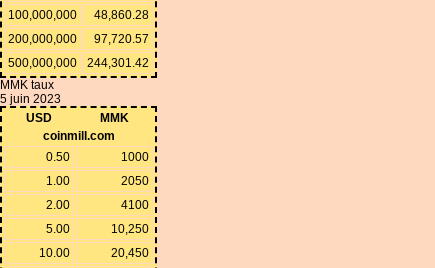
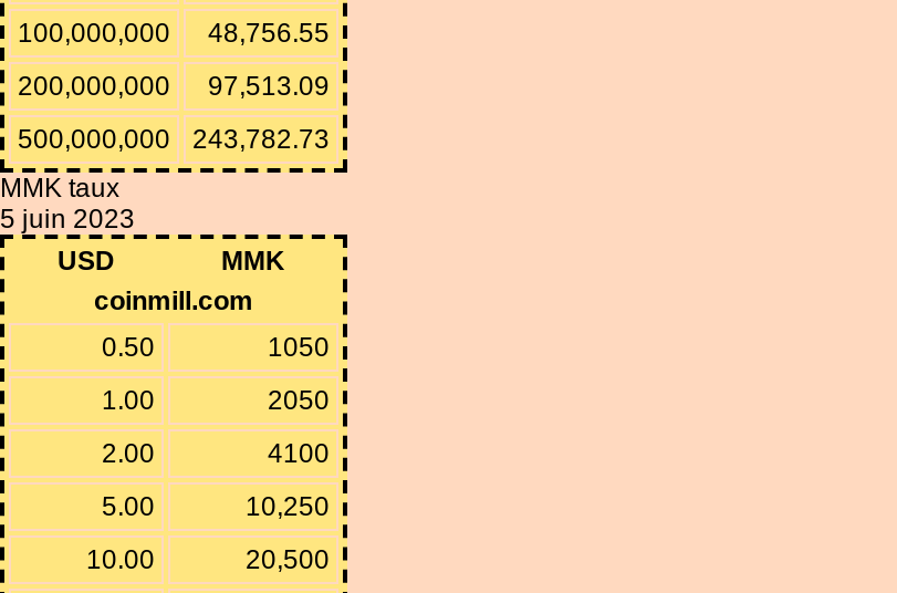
- 100,000,000 48,860.28
+ 100,000,000 48,756.55

- 200,000,000 97,720.57
+ 200,000,000 97,513.09

- 500,000,000 244,301.42
+ 500,000,000 243,782.73

- 1000
+ 1050

- 20,450
+ 20,500
